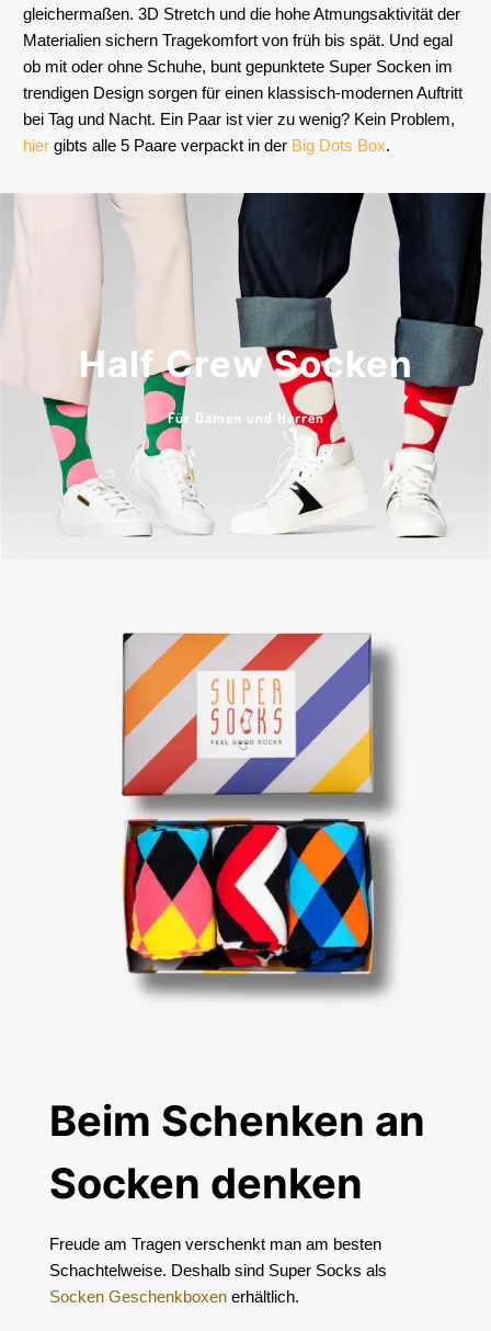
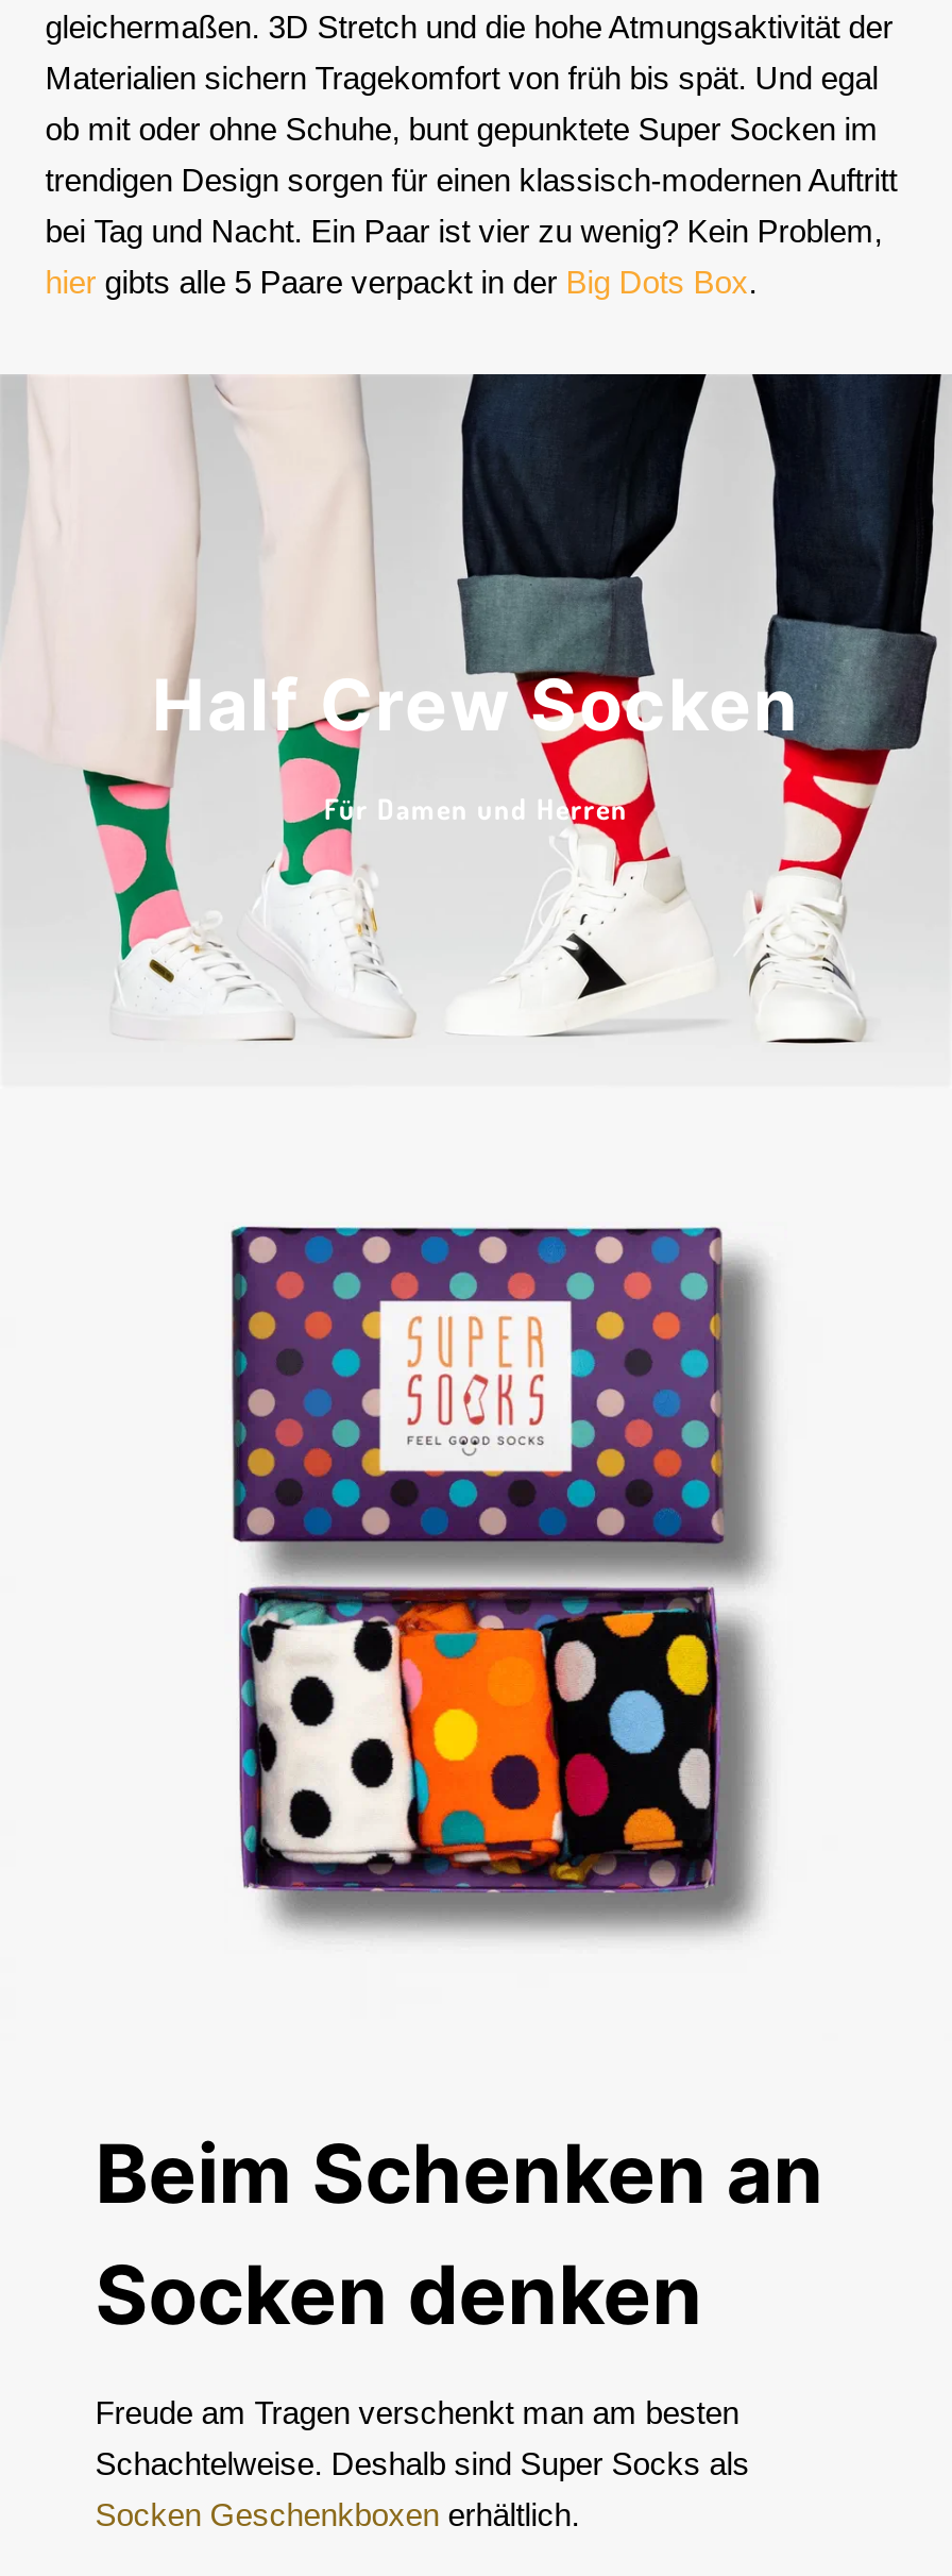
- [image]
+ [image]

- [image]
+ [image]
